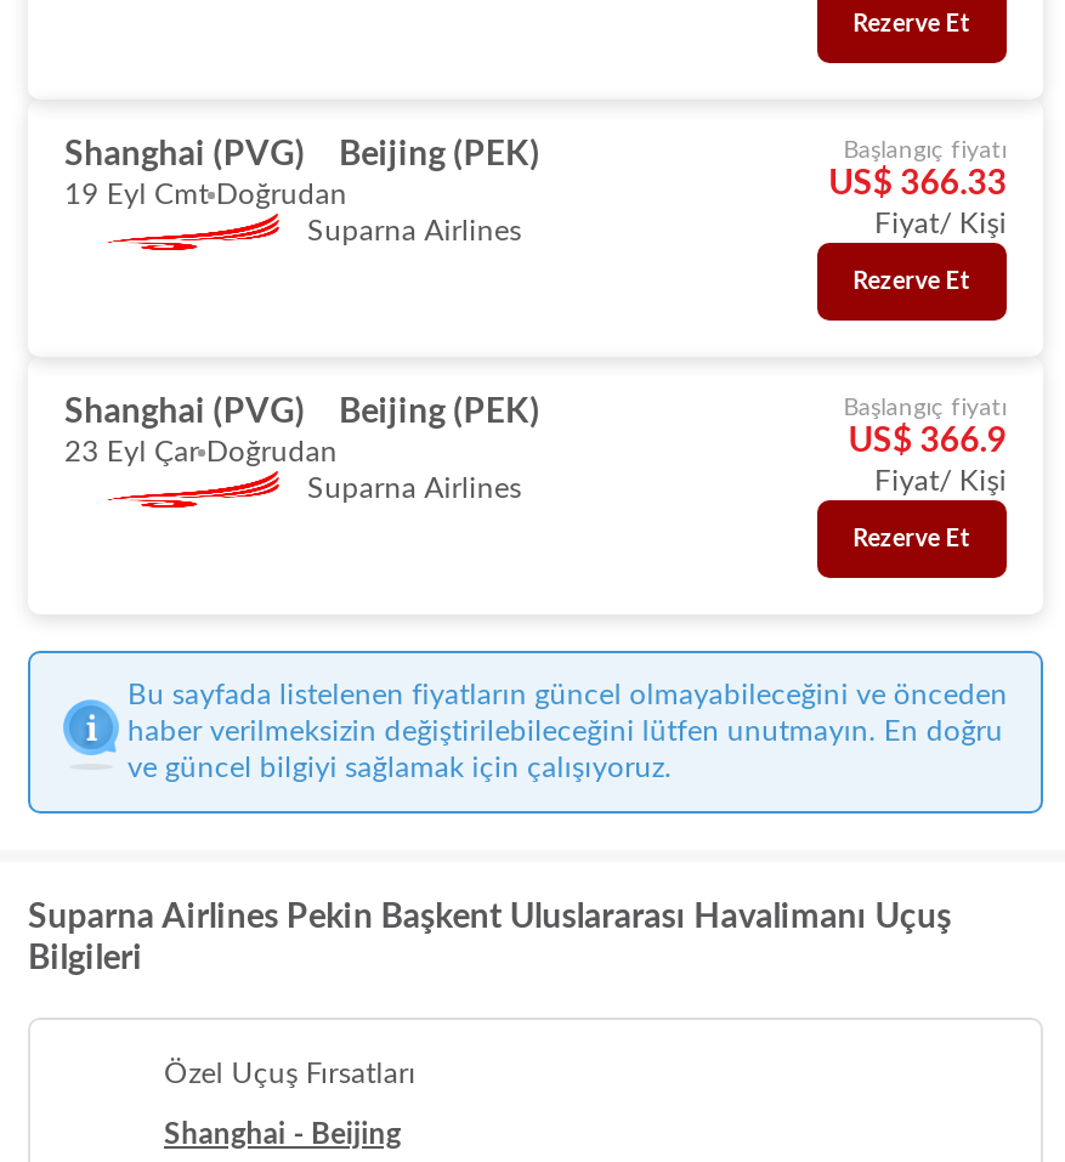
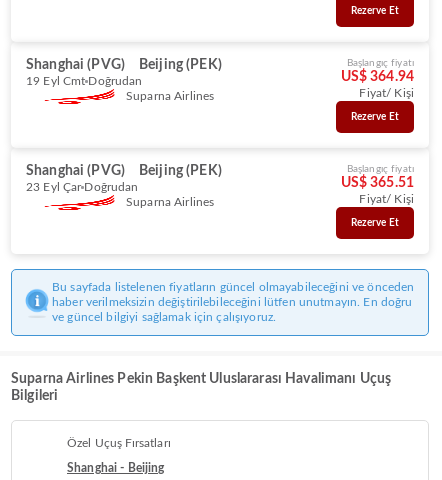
- US$ 366.33
+ US$ 364.94

- US$ 366.9
+ US$ 365.51
